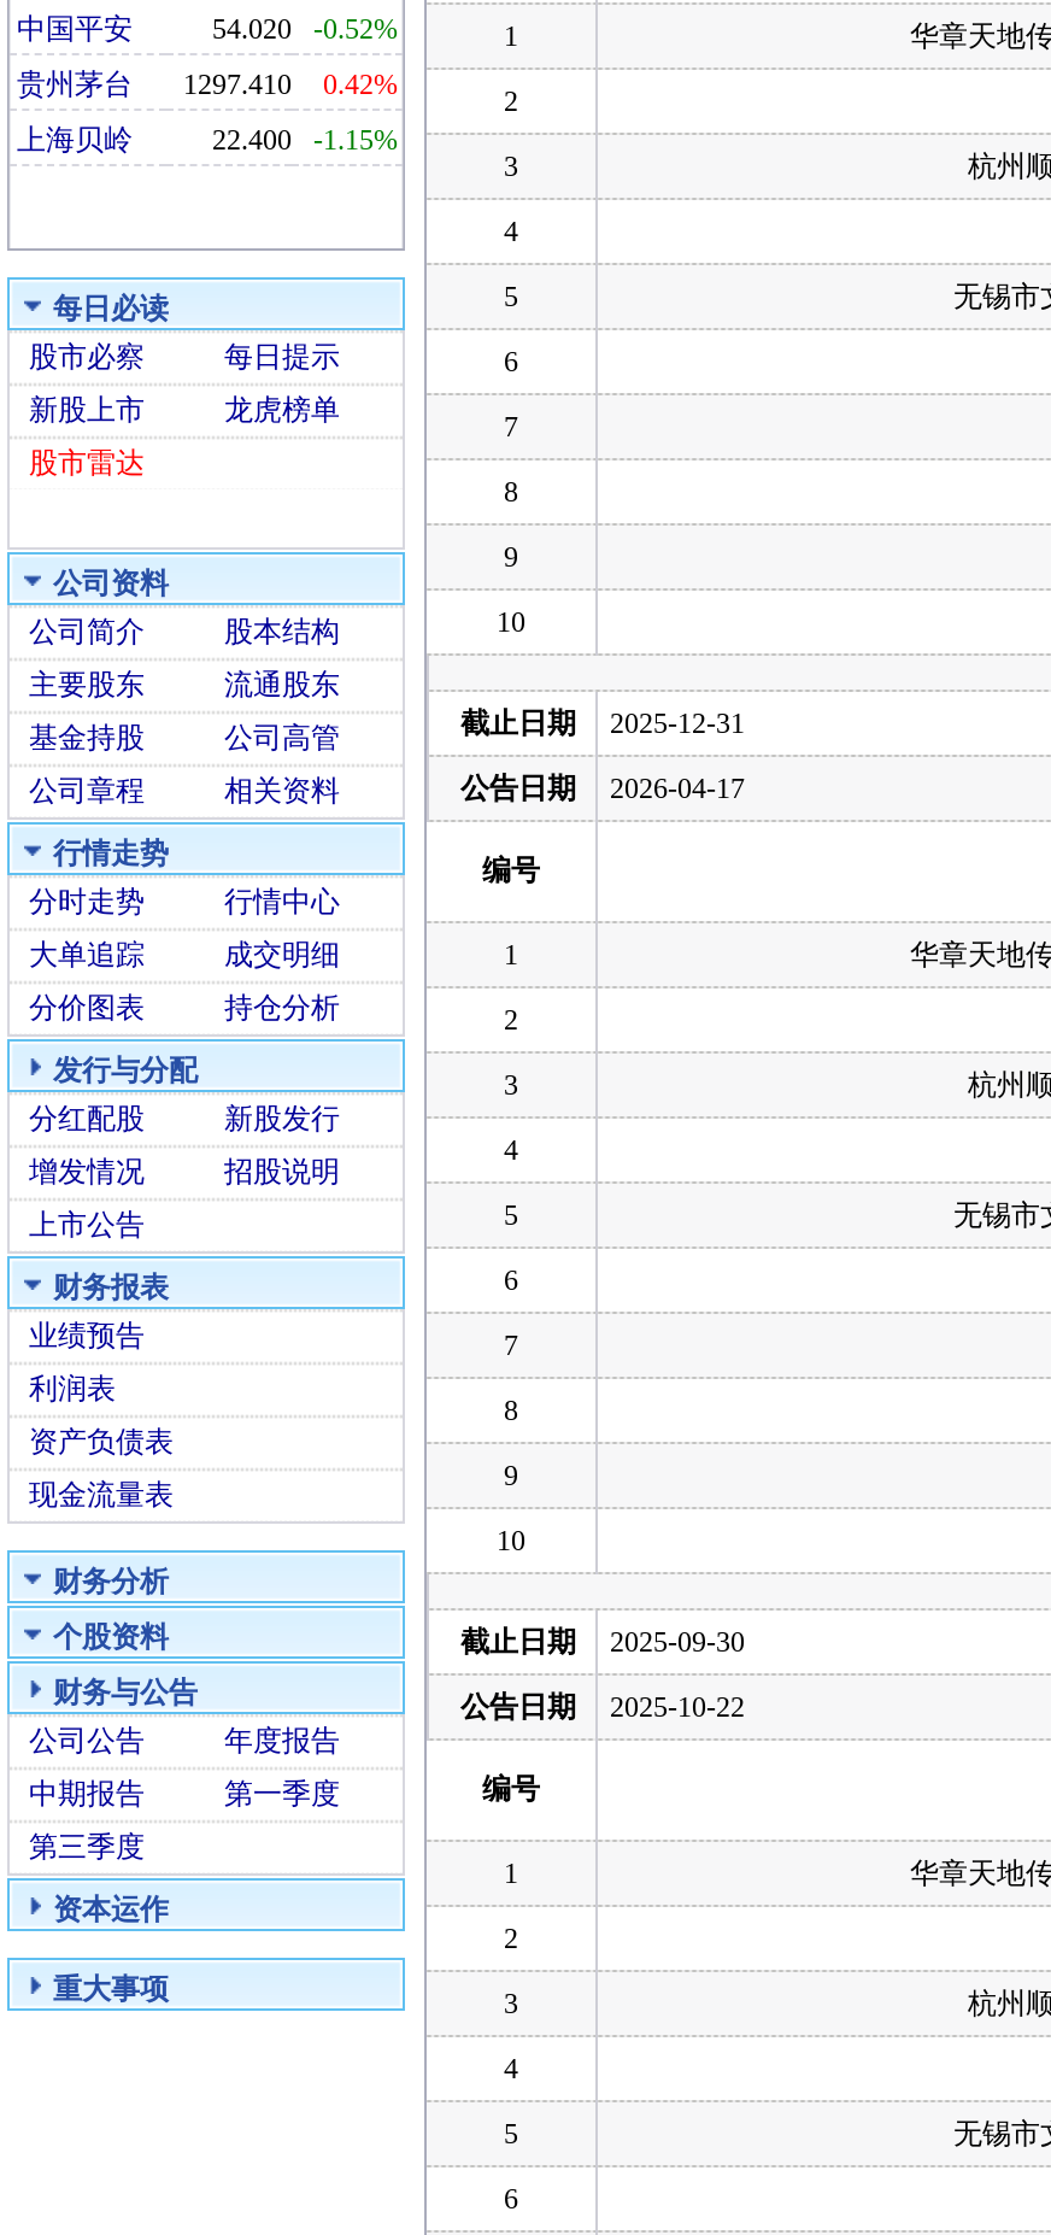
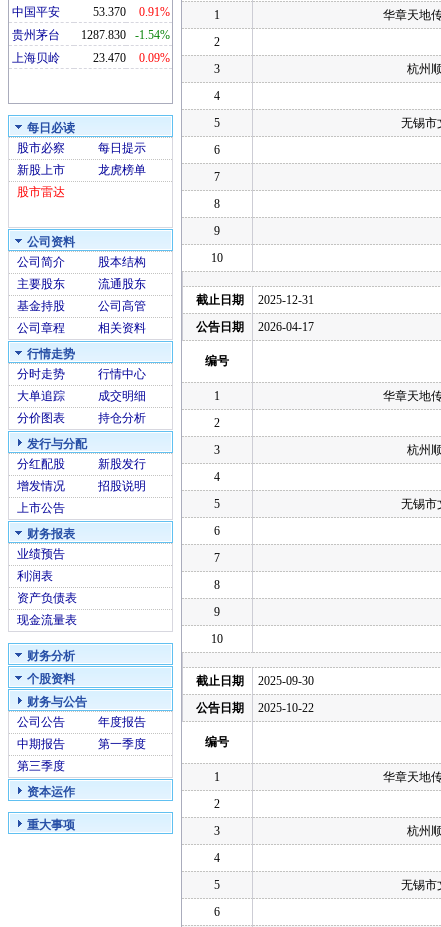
- 54.020
+ 53.370

- -0.52%
+ 0.91%

- 1297.410
+ 1287.830

- 0.42%
+ -1.54%

- 22.400
+ 23.470

- -1.15%
+ 0.09%
